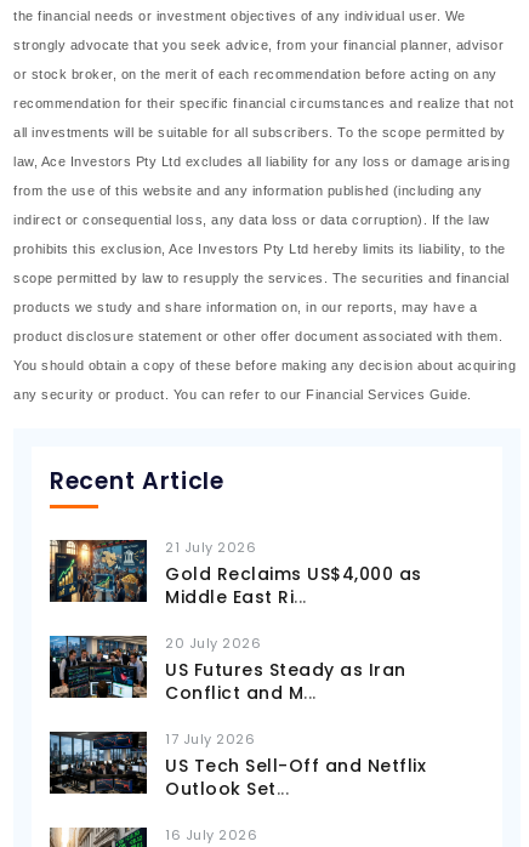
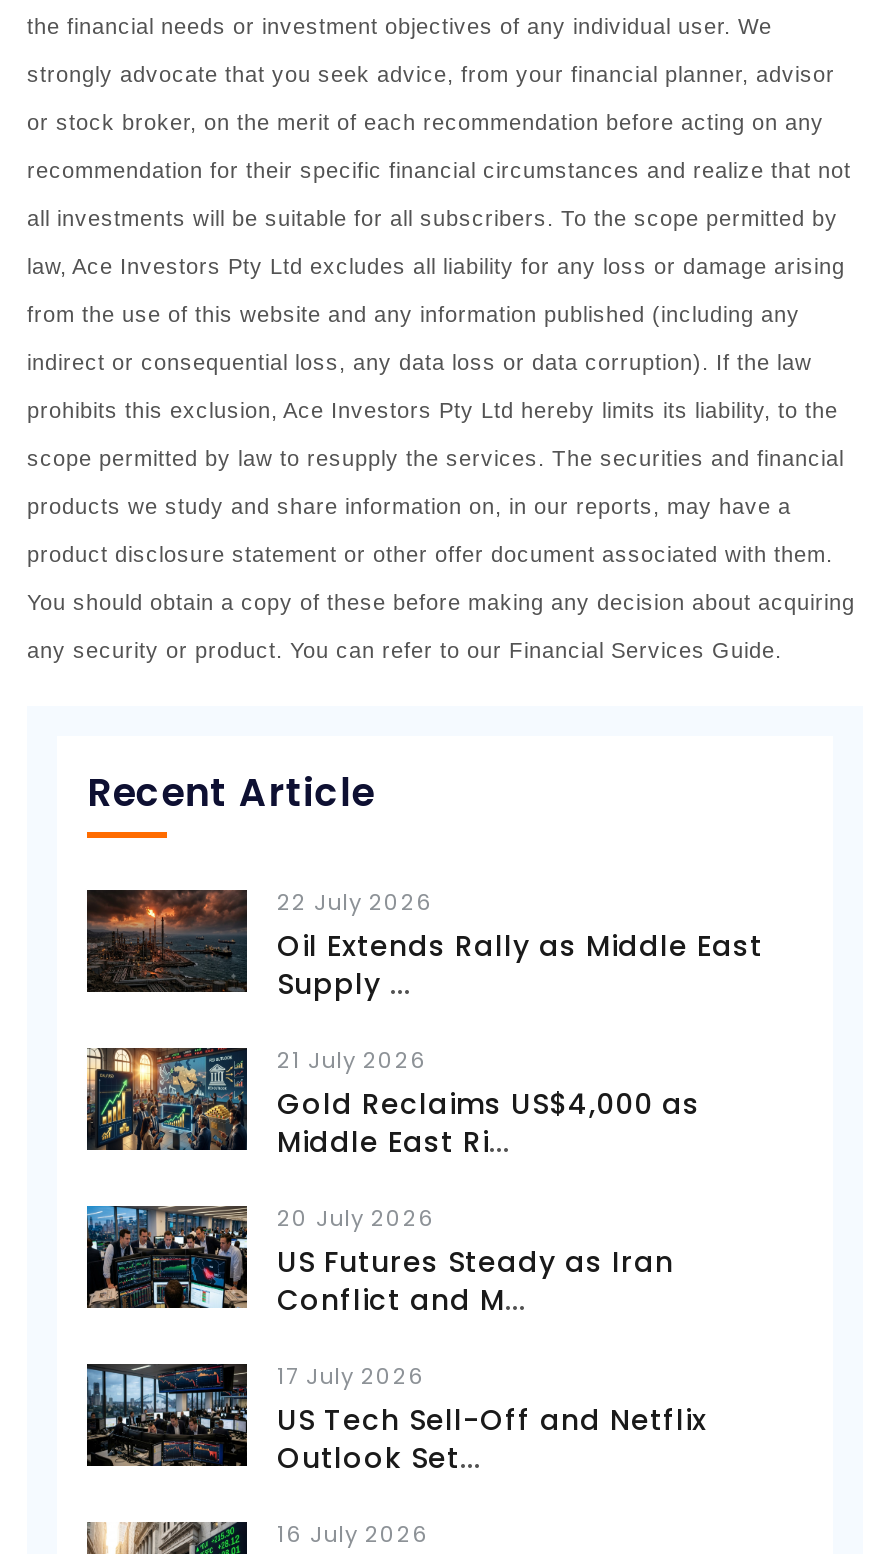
+ [image]
+ 22 July 2026
+ Oil Extends Rally as Middle East
+ Supply...
